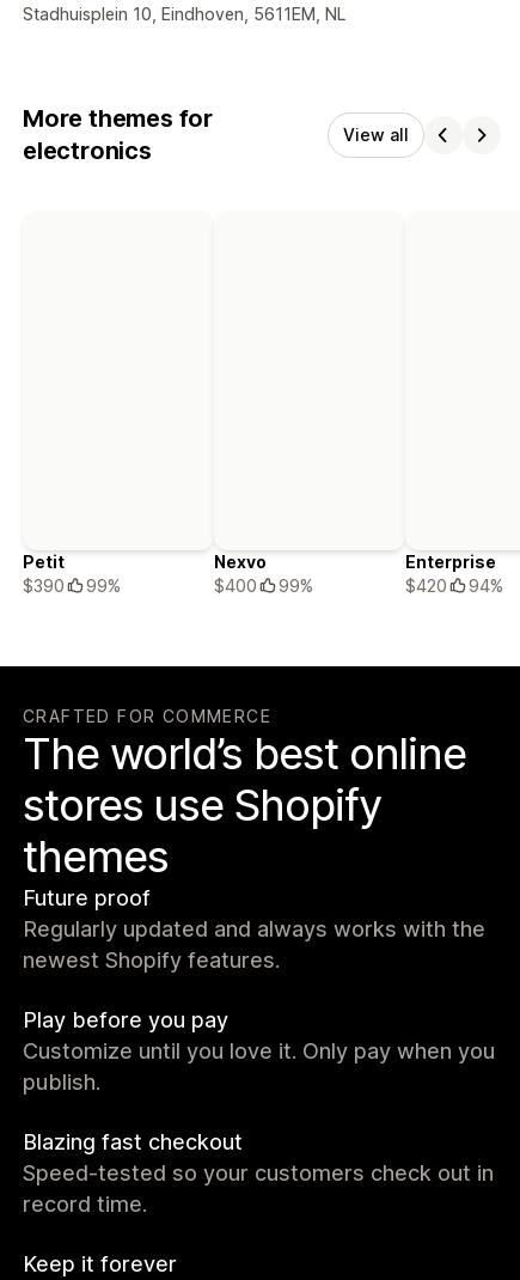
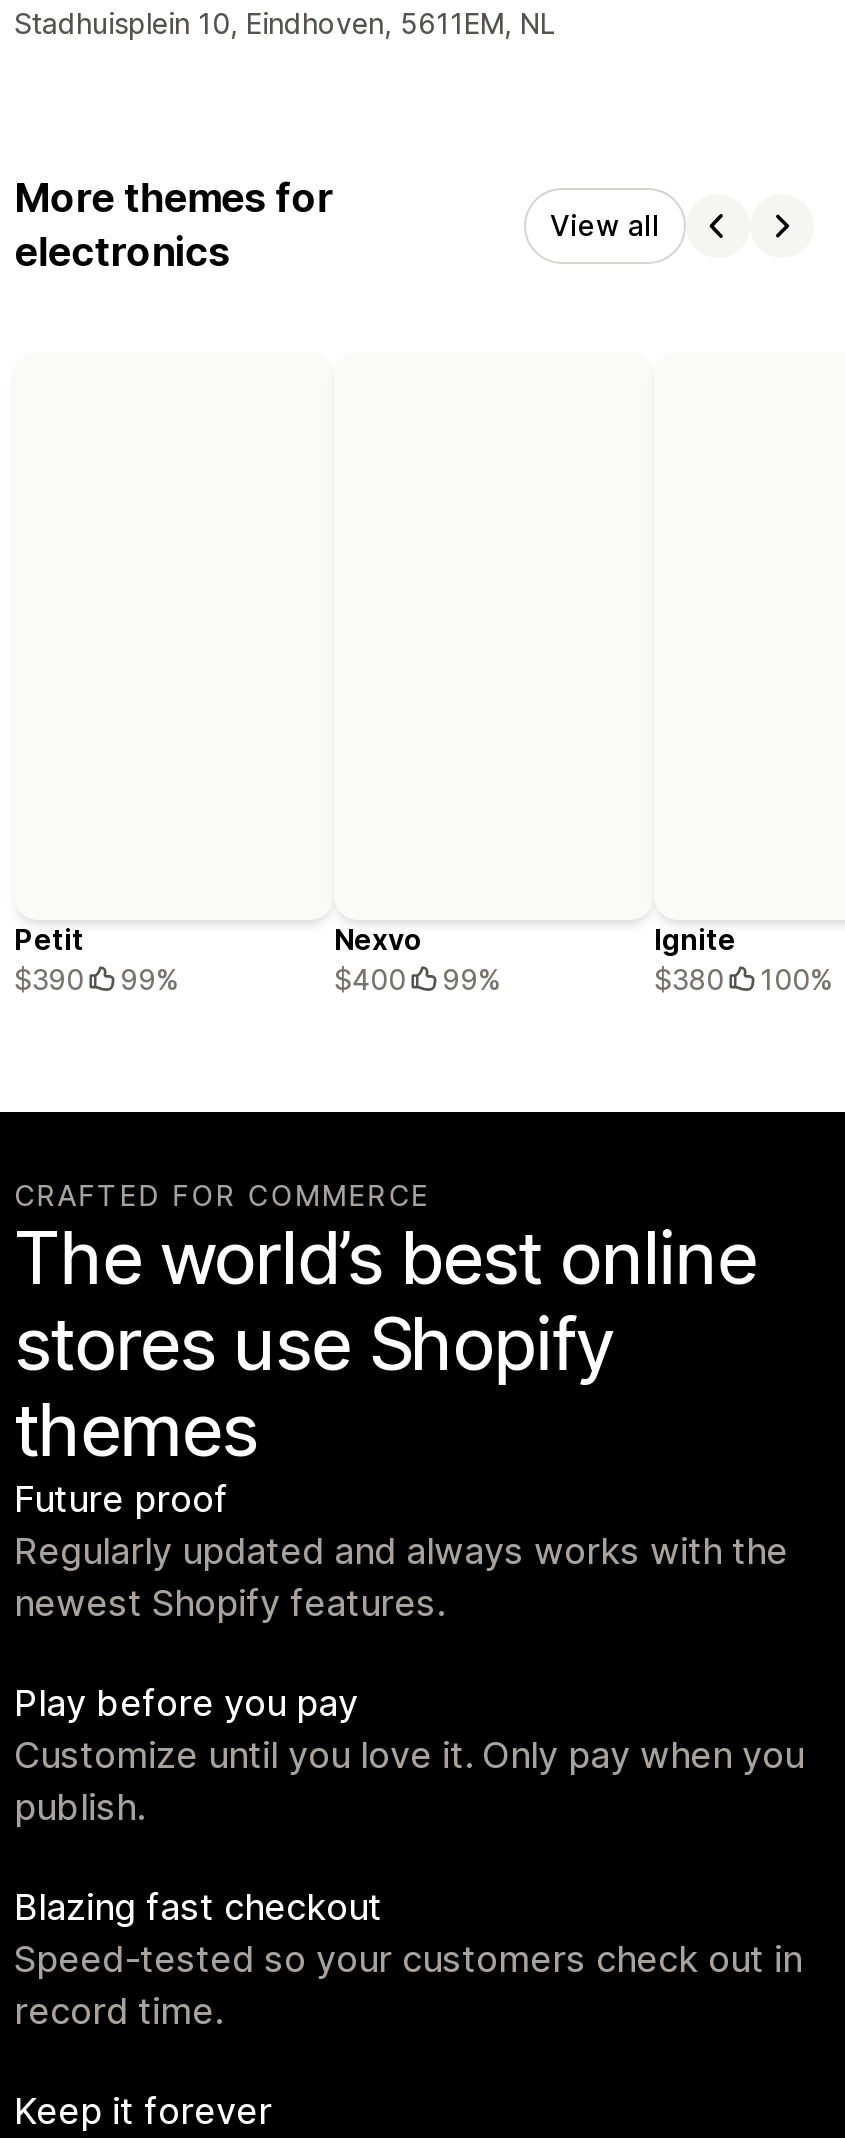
- Enterprise
- $420
- 94%
+ Ignite
+ $380
+ 100%
